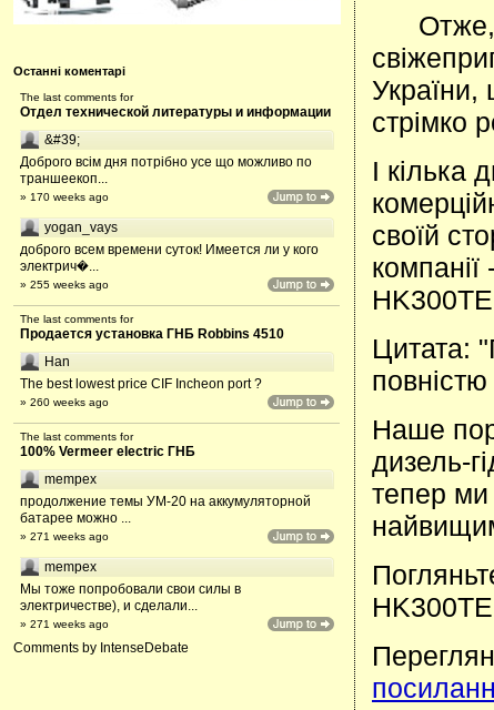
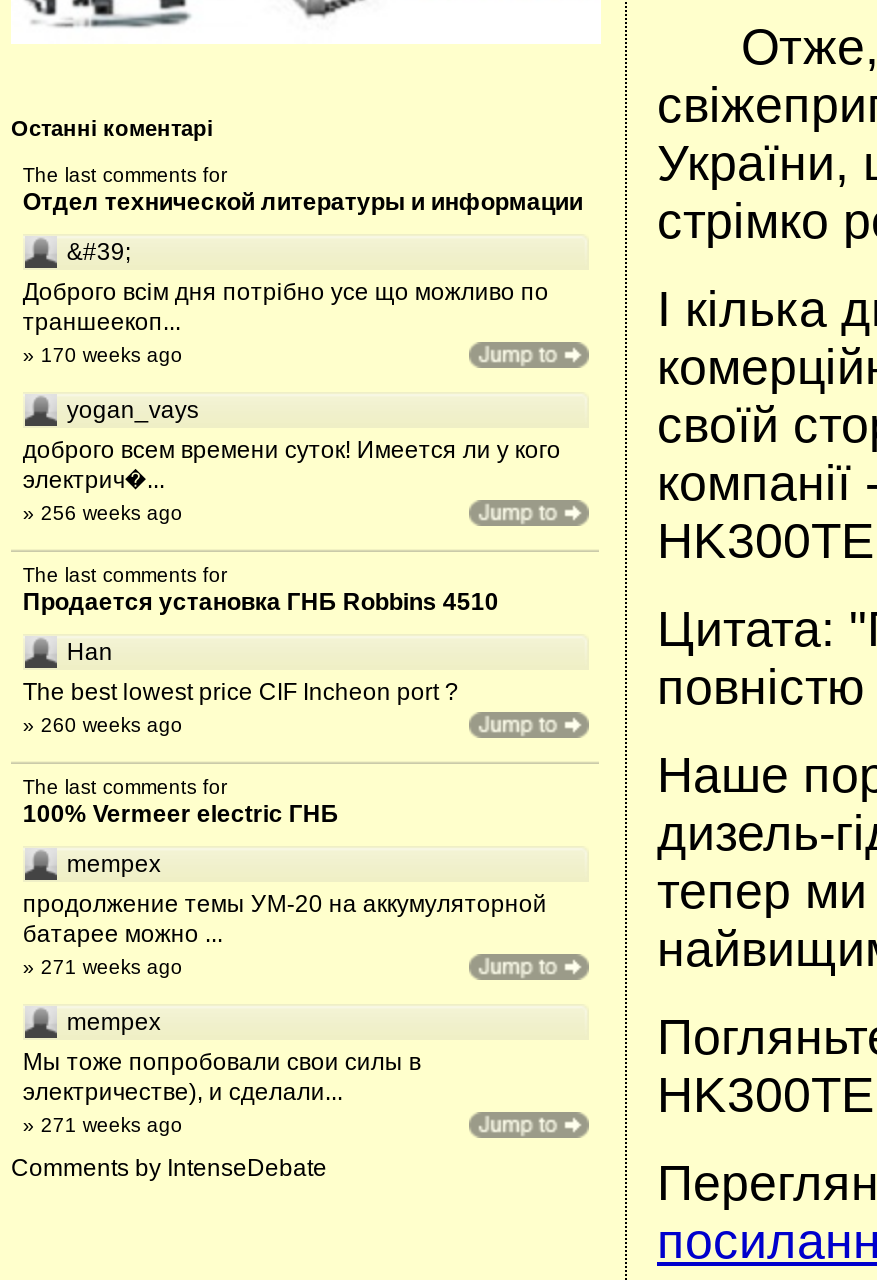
- » 255 weeks ago
+ » 256 weeks ago
